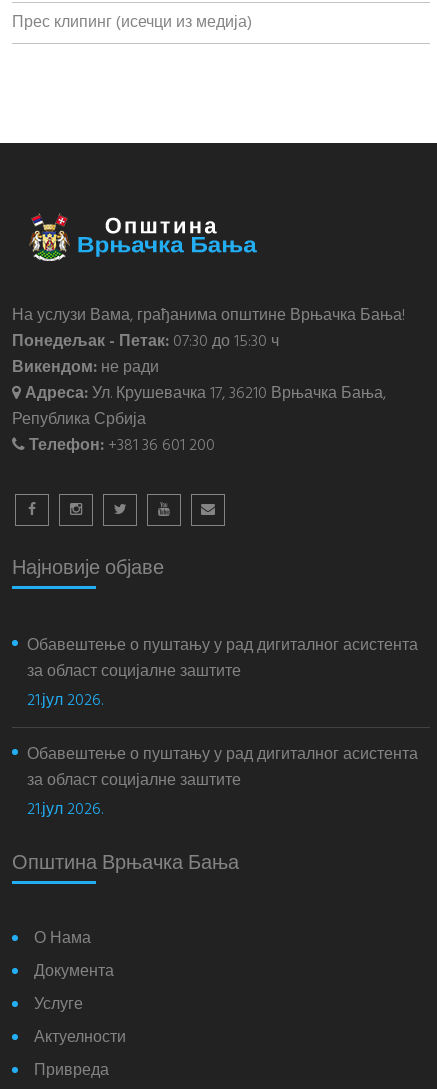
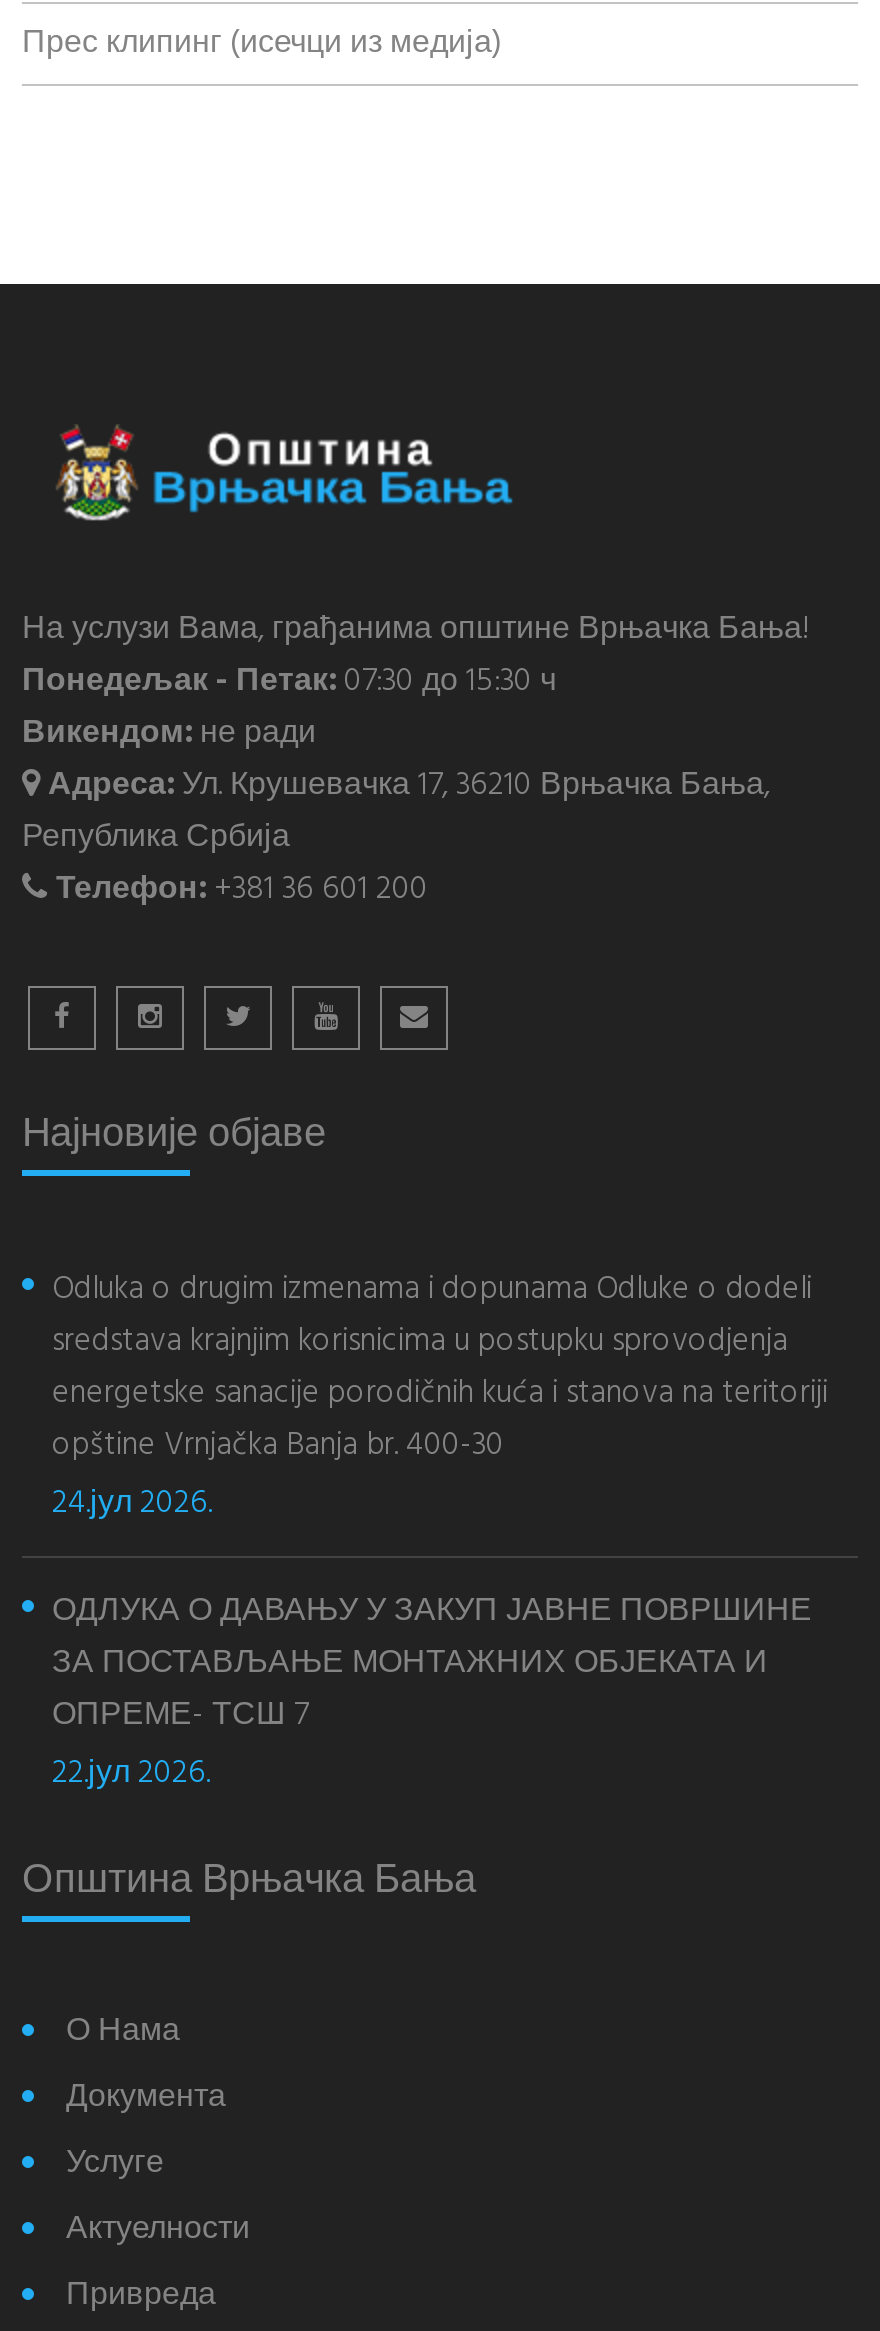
- Обавештење о пуштању у рад дигиталног асистента
- за област социјалне заштите
- 21.јул 2026.
+ Odluka o drugim izmenama i dopunama Odluke o dodeli
+ sredstava krajnjim korisnicima u postupku sprovodjenja
+ energetske sanacije porodičnih kuća i stanova na teritoriji
+ opštine Vrnjačka Banja br. 400-30
+ 24.јул 2026.

- Обавештење о пуштању у рад дигиталног асистента
- за област социјалне заштите
- 21.јул 2026.
+ ОДЛУКА О ДАВАЊУ У ЗАКУП ЈАВНЕ ПОВРШИНЕ
+ ЗА ПОСТАВЉАЊЕ МОНТАЖНИХ ОБЈЕКАТА И
+ ОПРЕМЕ- ТСШ 7
+ 22.јул 2026.
